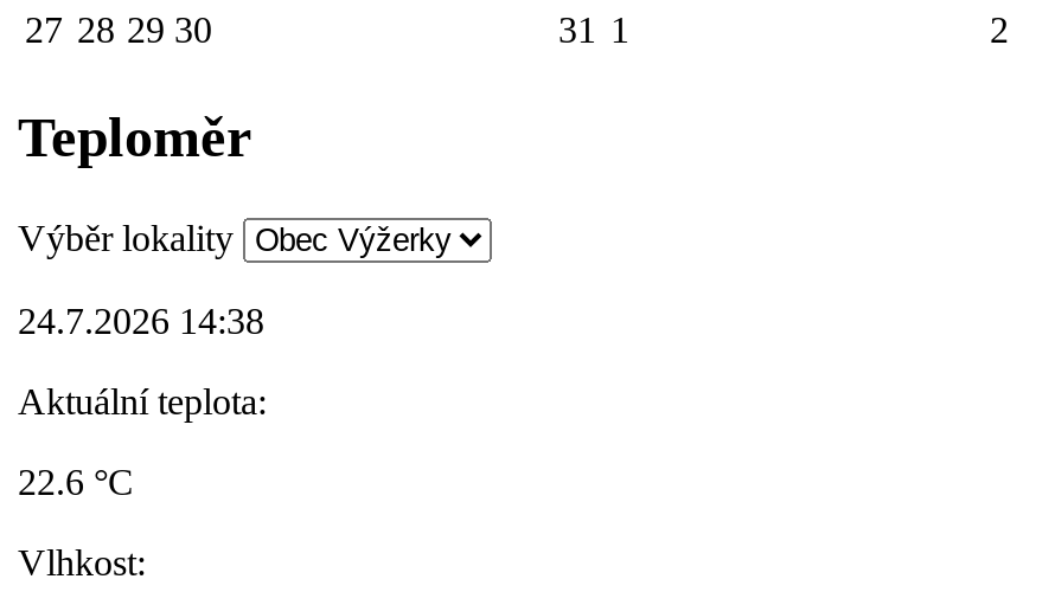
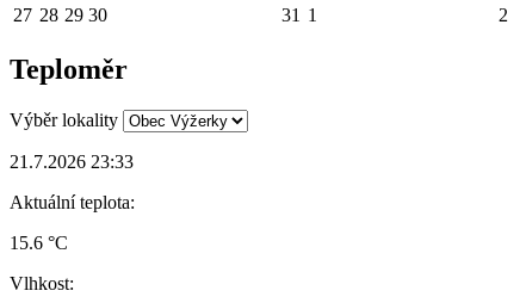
- 24.7.2026 14:38
+ 21.7.2026 23:33

- 22.6 °C
+ 15.6 °C
